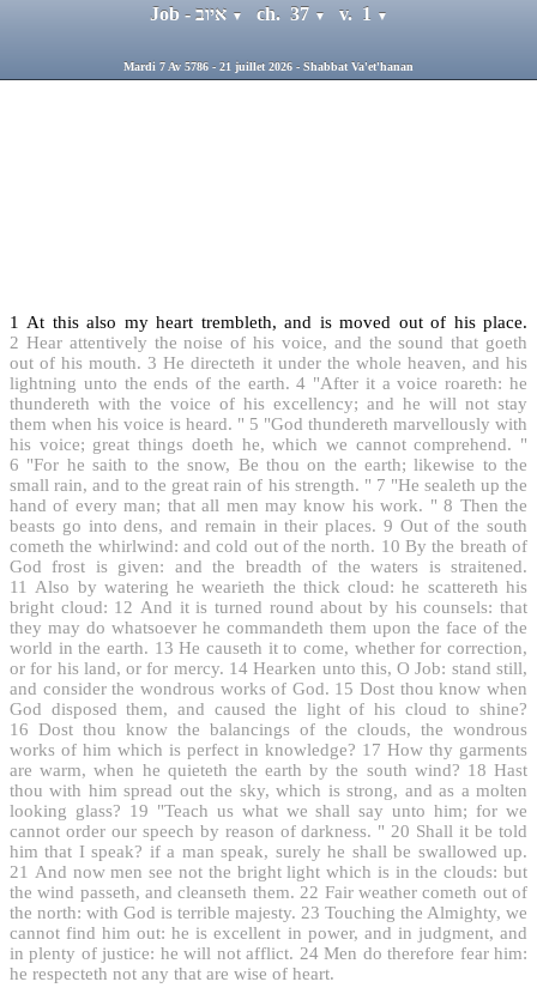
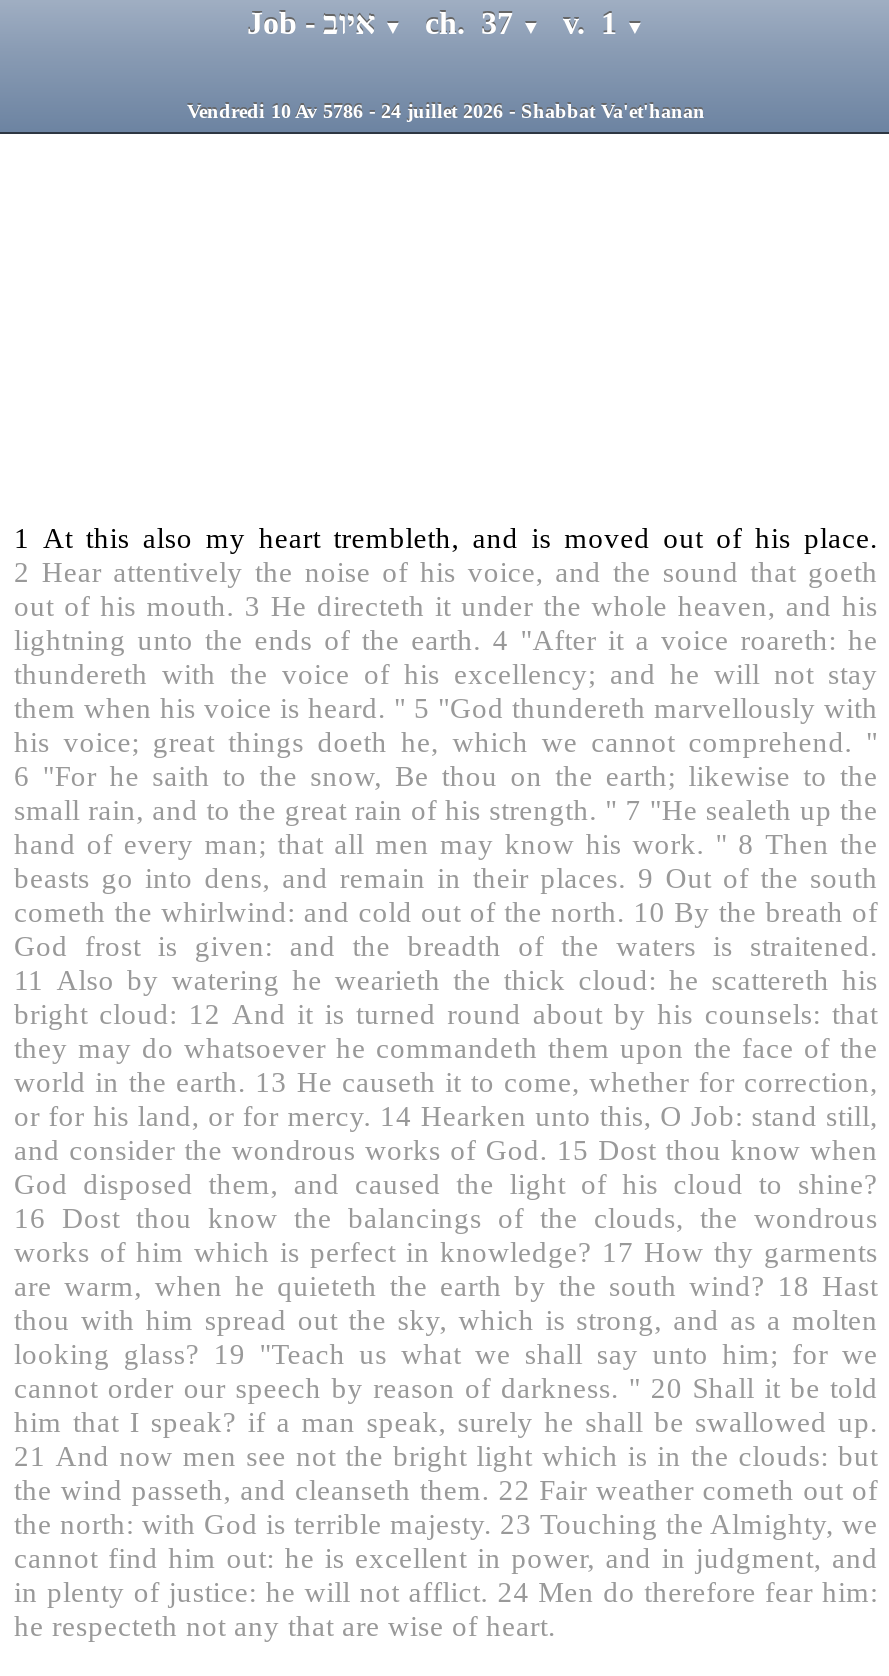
- Mardi 7 Av 5786 - 21 juillet 2026 - Shabbat Va'et'hanan
+ Vendredi 10 Av 5786 - 24 juillet 2026 - Shabbat Va'et'hanan
